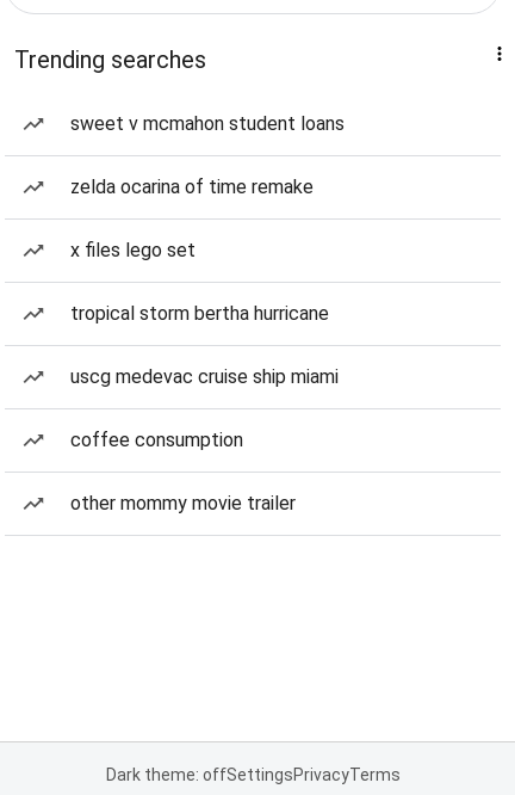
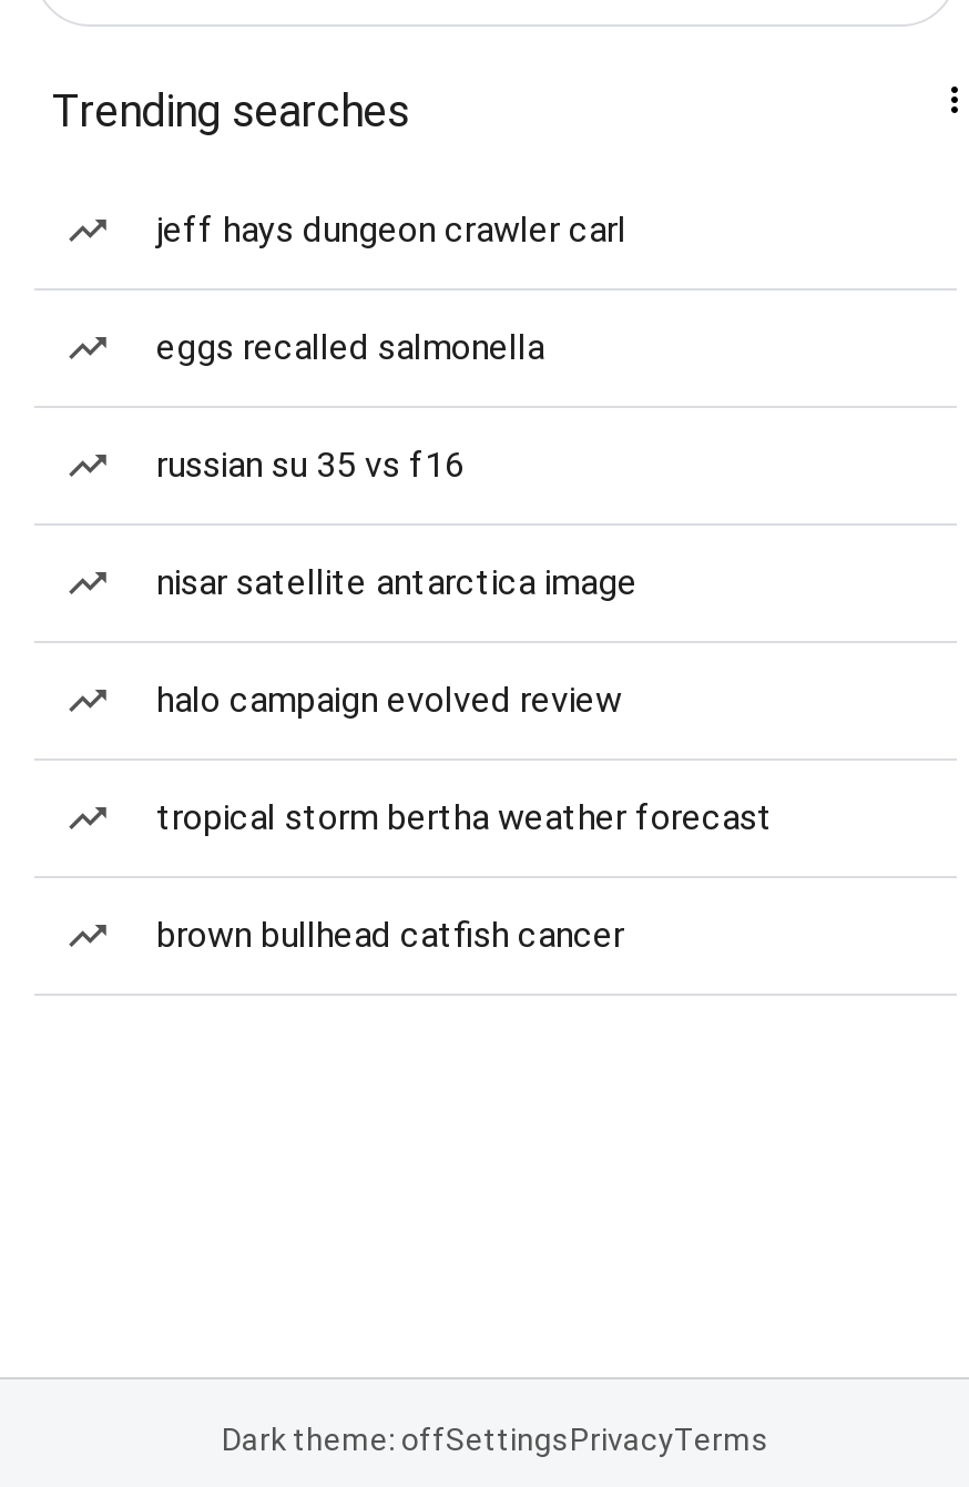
- sweet v mcmahon student loans
+ jeff hays dungeon crawler carl

- zelda ocarina of time remake
+ eggs recalled salmonella

- x files lego set
+ russian su 35 vs f16

- tropical storm bertha hurricane
+ nisar satellite antarctica image

- uscg medevac cruise ship miami
+ halo campaign evolved review

- coffee consumption
+ tropical storm bertha weather forecast

- other mommy movie trailer
+ brown bullhead catfish cancer
